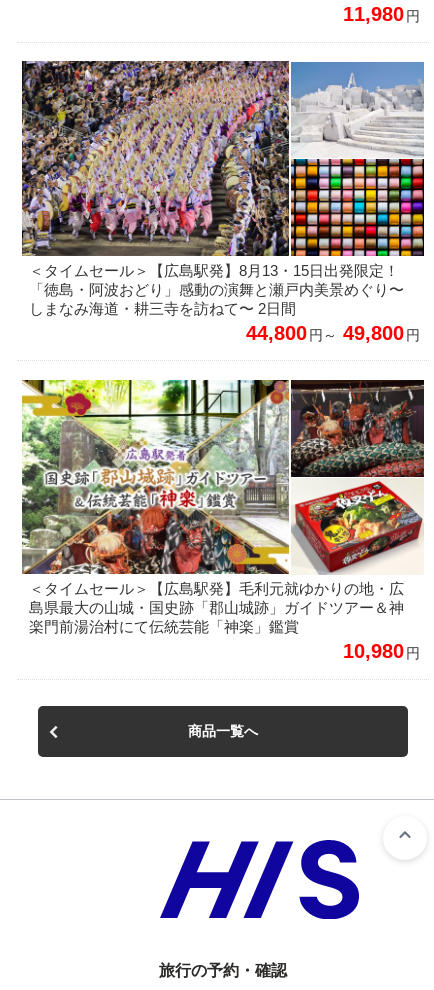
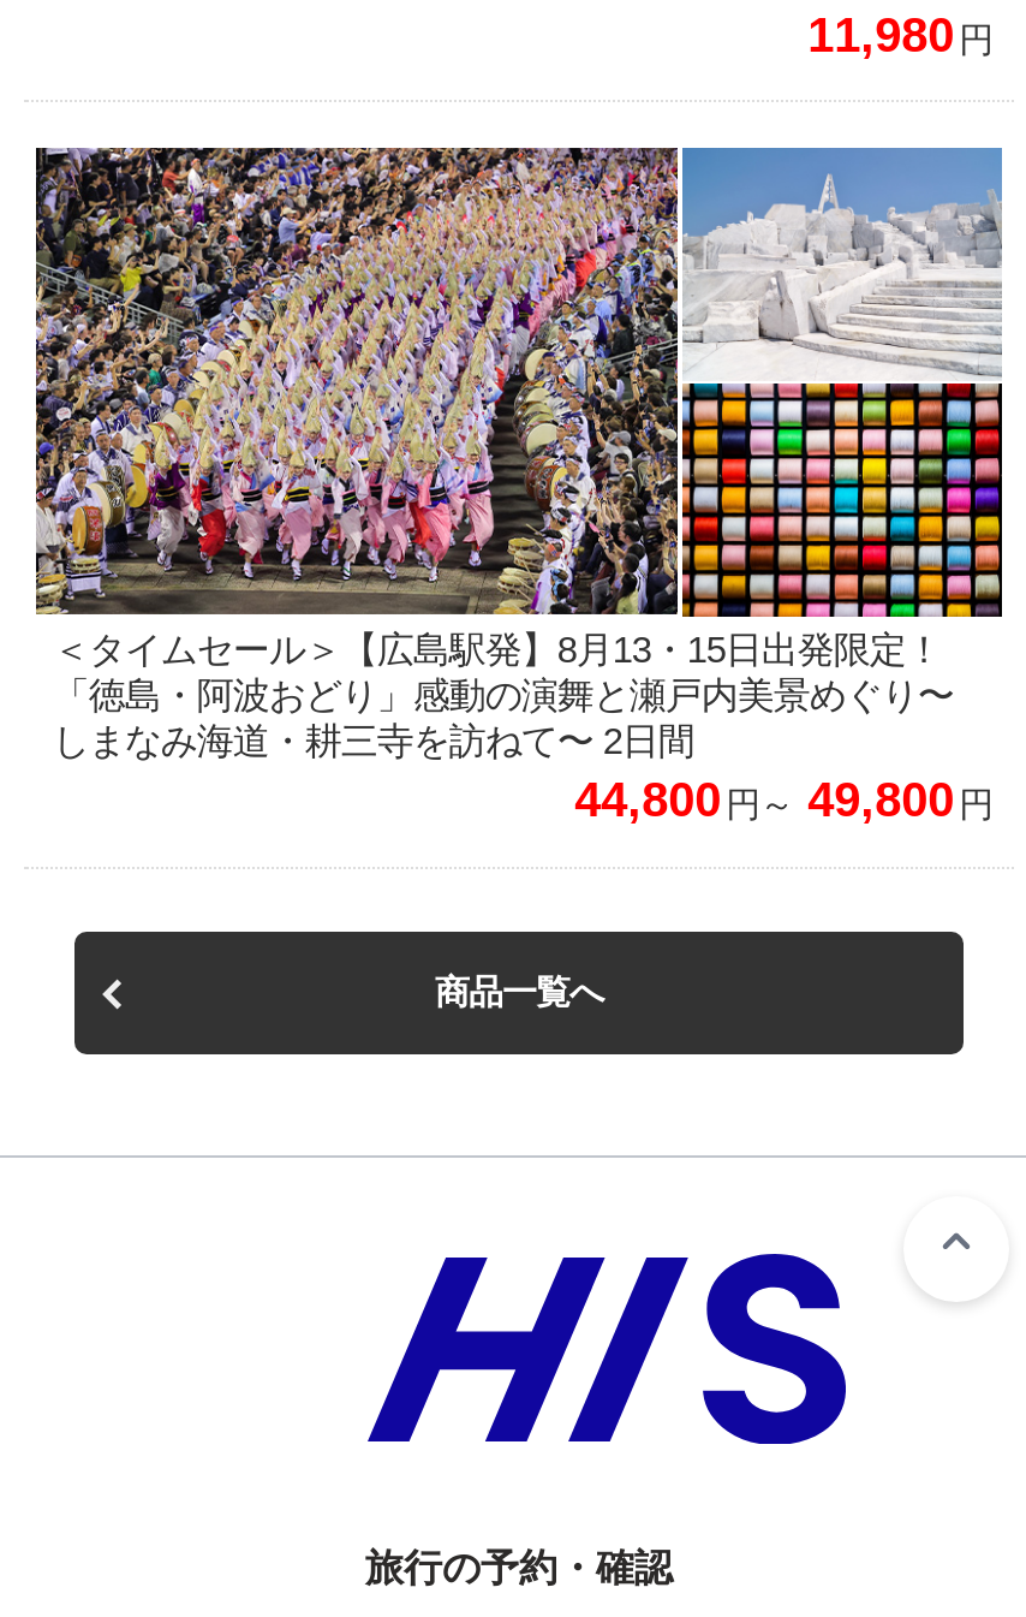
- [image]
- ＜タイムセール＞【広島駅発】毛利元就ゆかりの地・広
- 島県最大の山城・国史跡「郡山城跡」ガイドツアー＆神
- 楽門前湯治村にて伝統芸能「神楽」鑑賞
- 10,980 円
